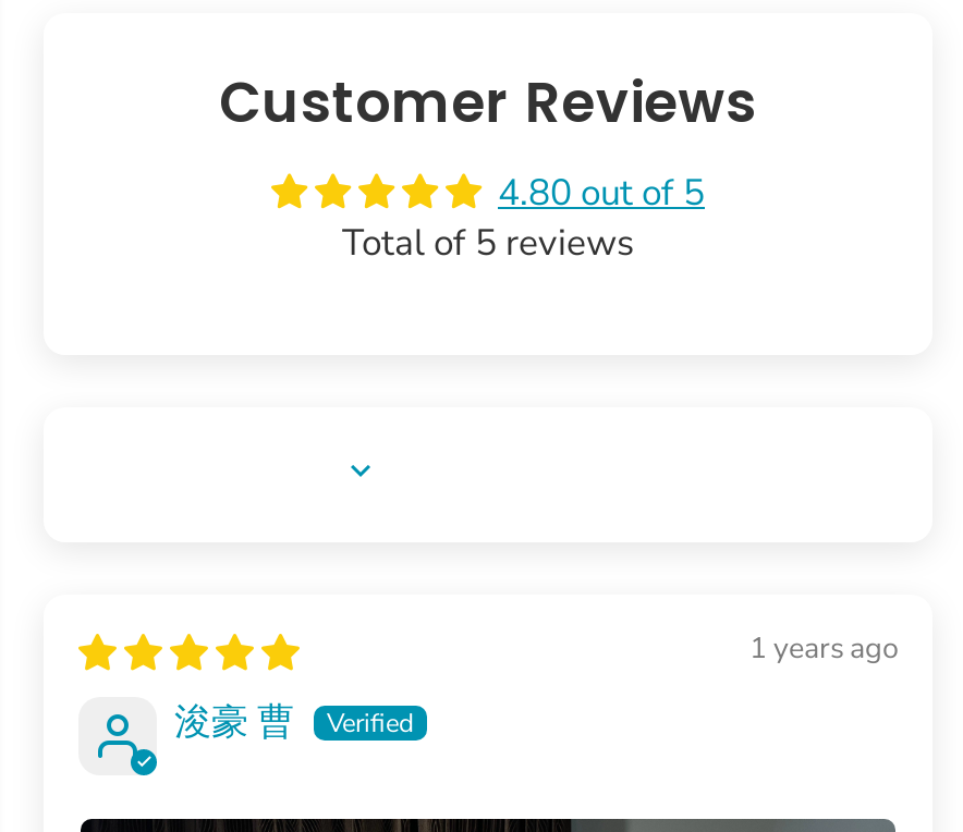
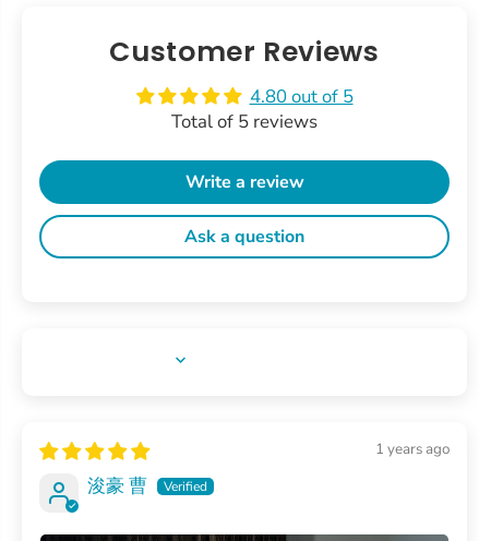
+ Write a review
+ Ask a question
